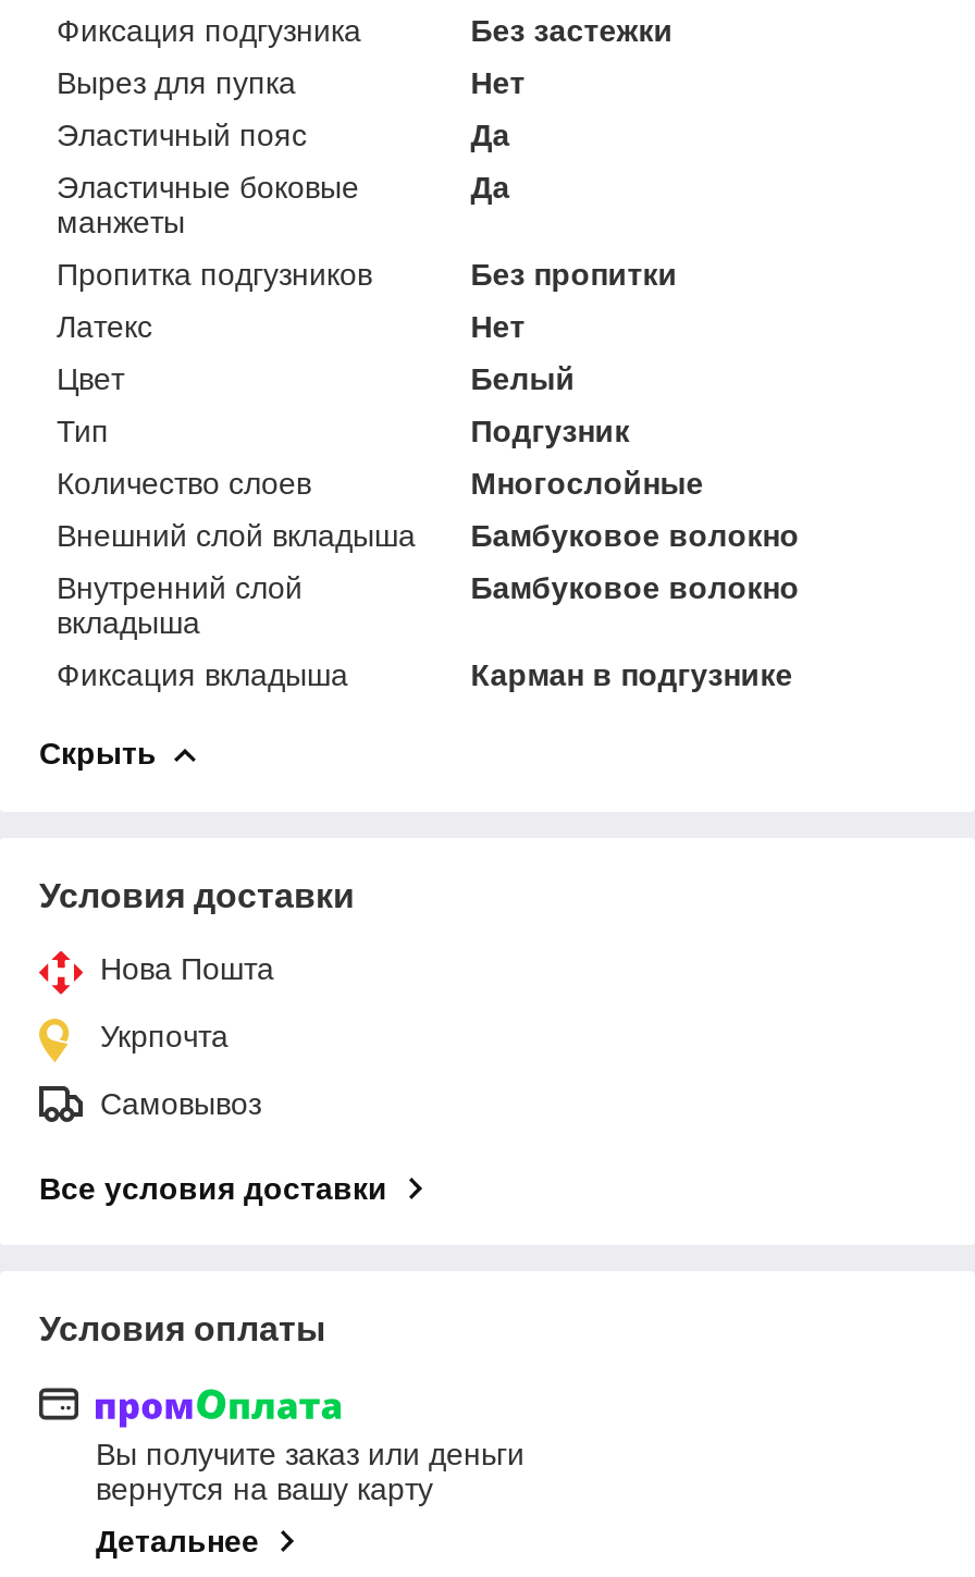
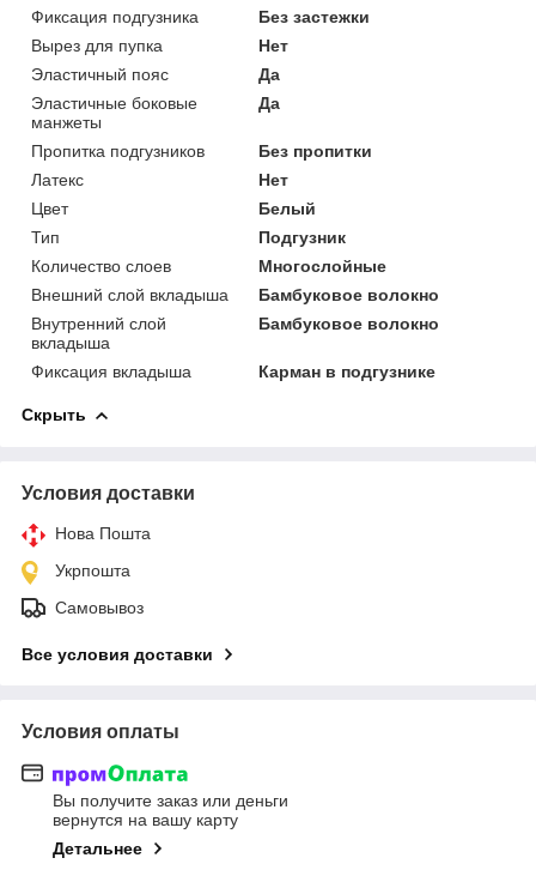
- Укрпочта
+ Укрпошта
